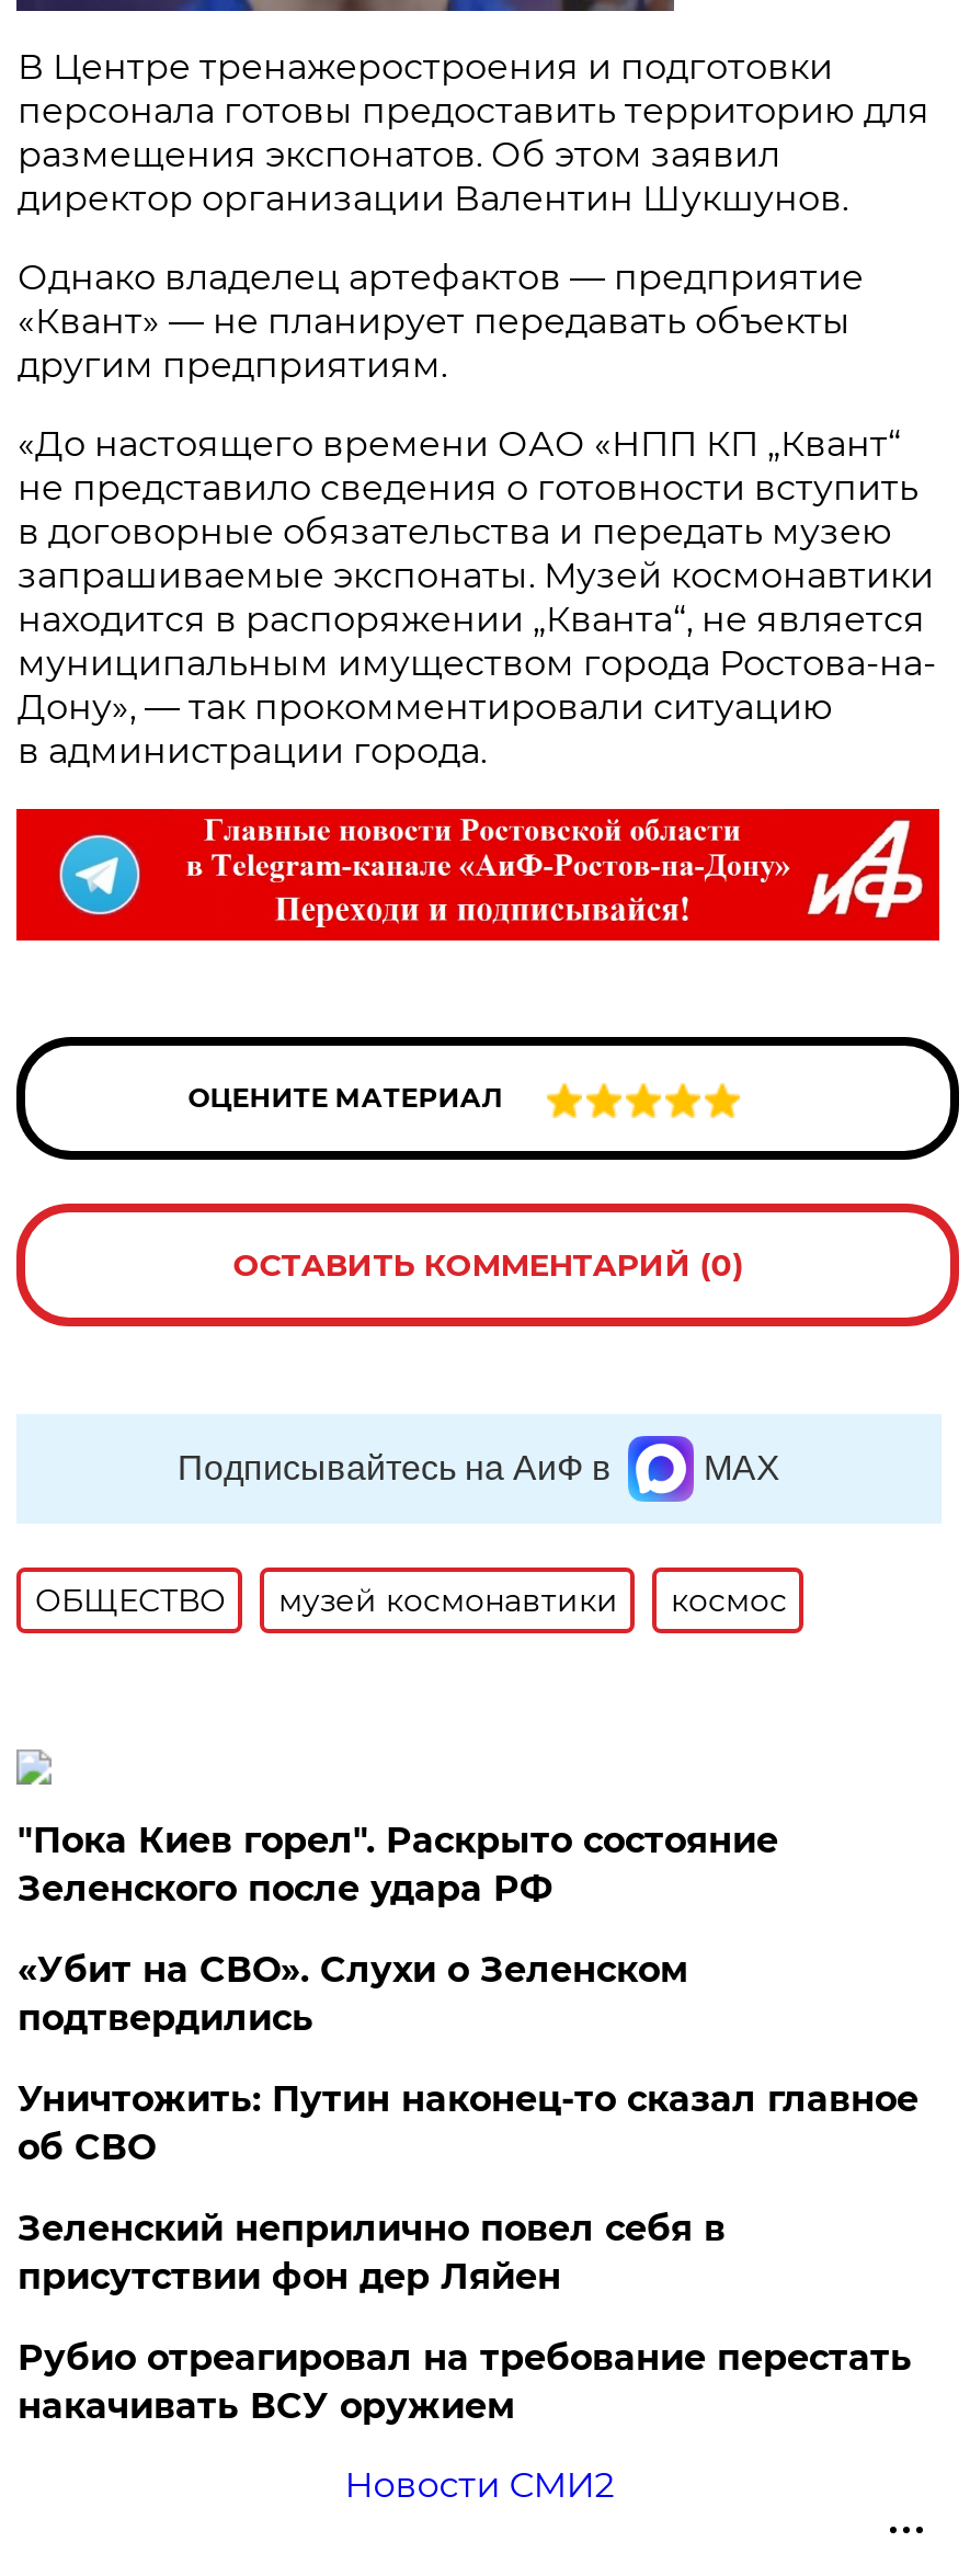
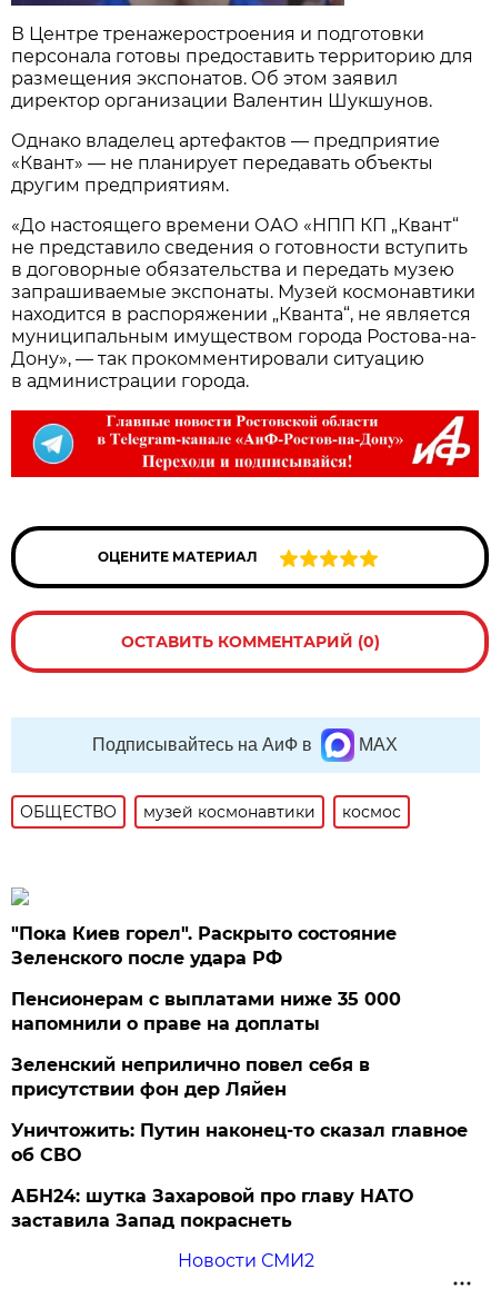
- «Убит на СВО». Слухи о Зеленском
- подтвердились
+ Пенсионерам с выплатами ниже 35 000
+ напомнили о праве на доплаты

moved down: Уничтожить: Путин наконец-то сказал главное | об СВО

moved up: Зеленский неприлично повел cебя в | присутствии фон дер Ляйен

- Рубио отреагировал на требование перестать
- накачивать ВСУ оружием
+ АБН24: шутка Захаровой про главу НАТО
+ заставила Запад покраснеть
